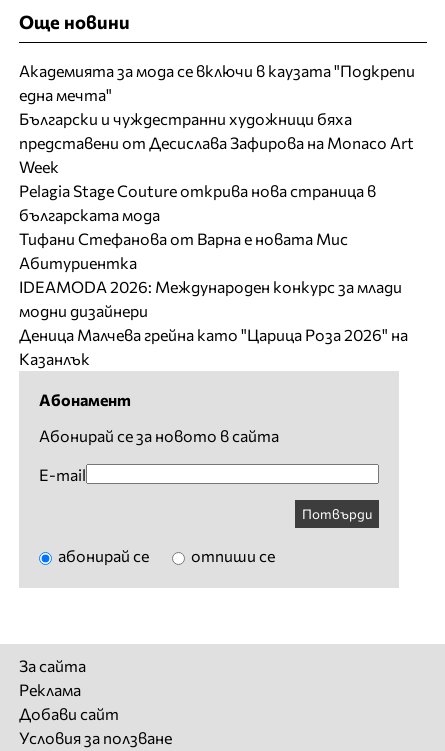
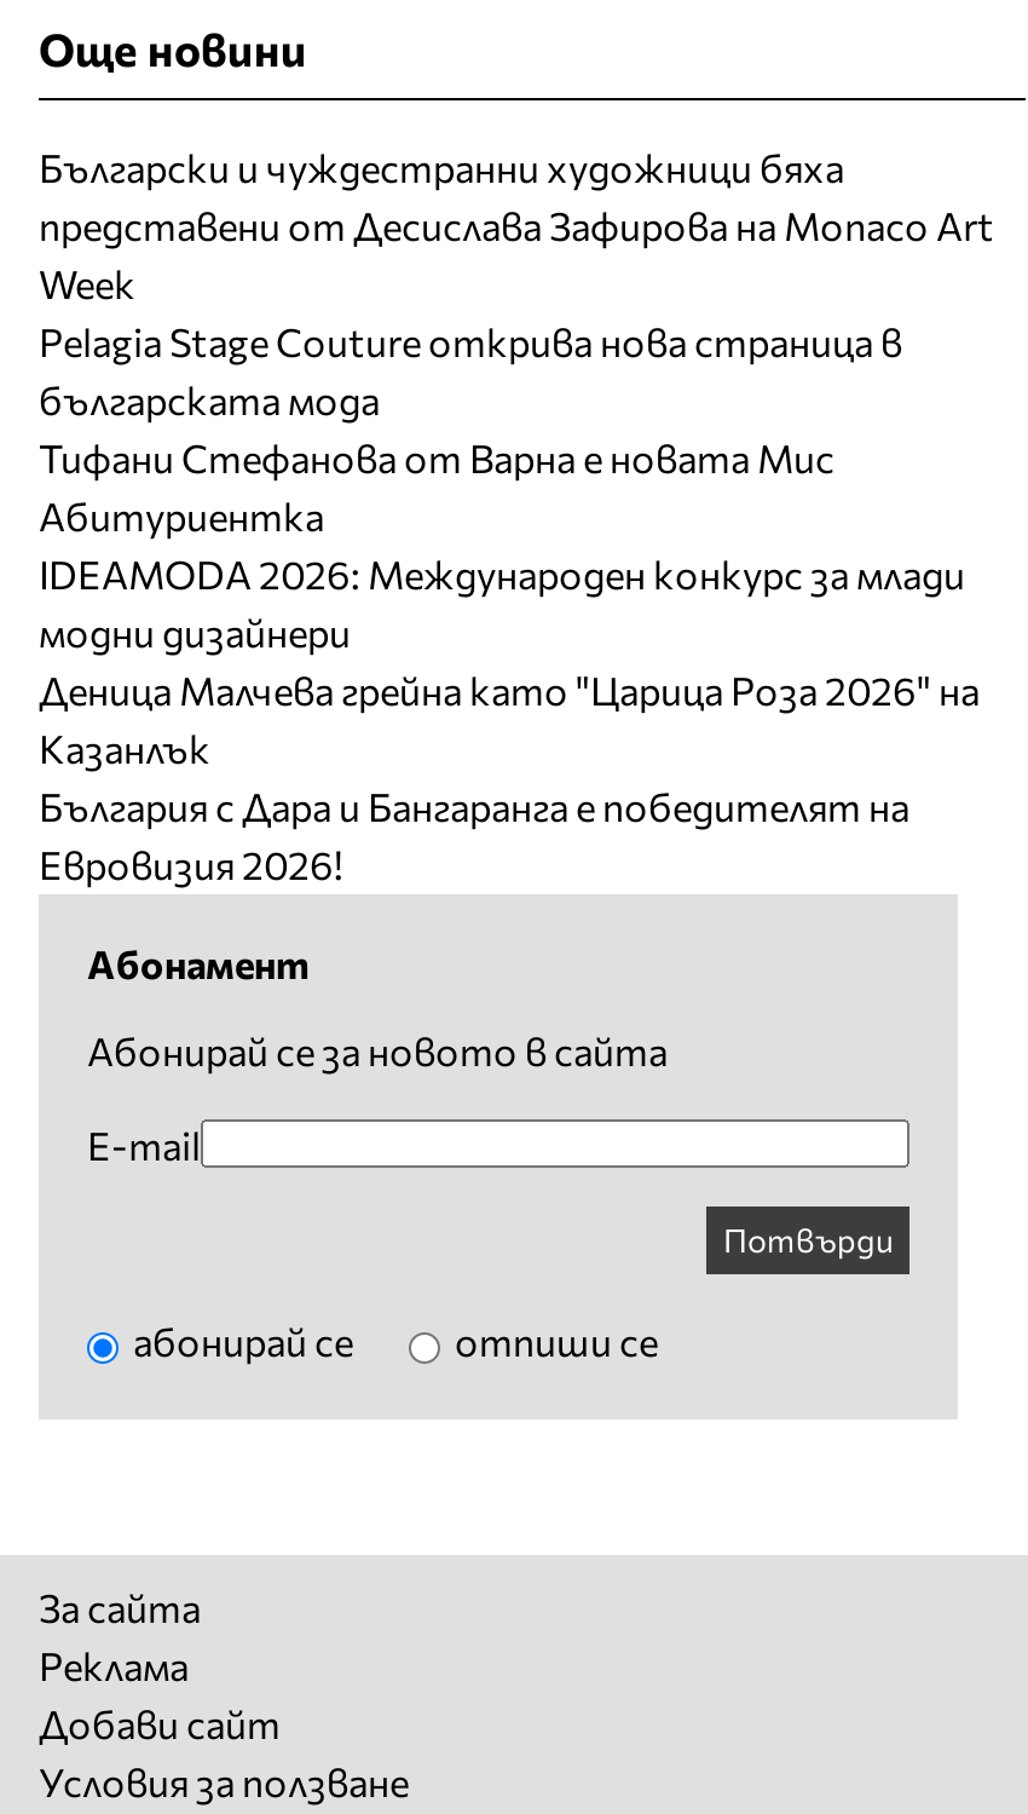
- Академията за мода се включи в каузата "Подкрепи
- една мечта"

moved up: Български и чуждестранни художници бяха | представени от Десислава Зафирова на Monaco Art | Week | ... | Деница Малчева грейна като "Царица Роза 2026" на | Казанлък

+ България с Дара и Бангаранга е победителят на
+ Евровизия 2026!
